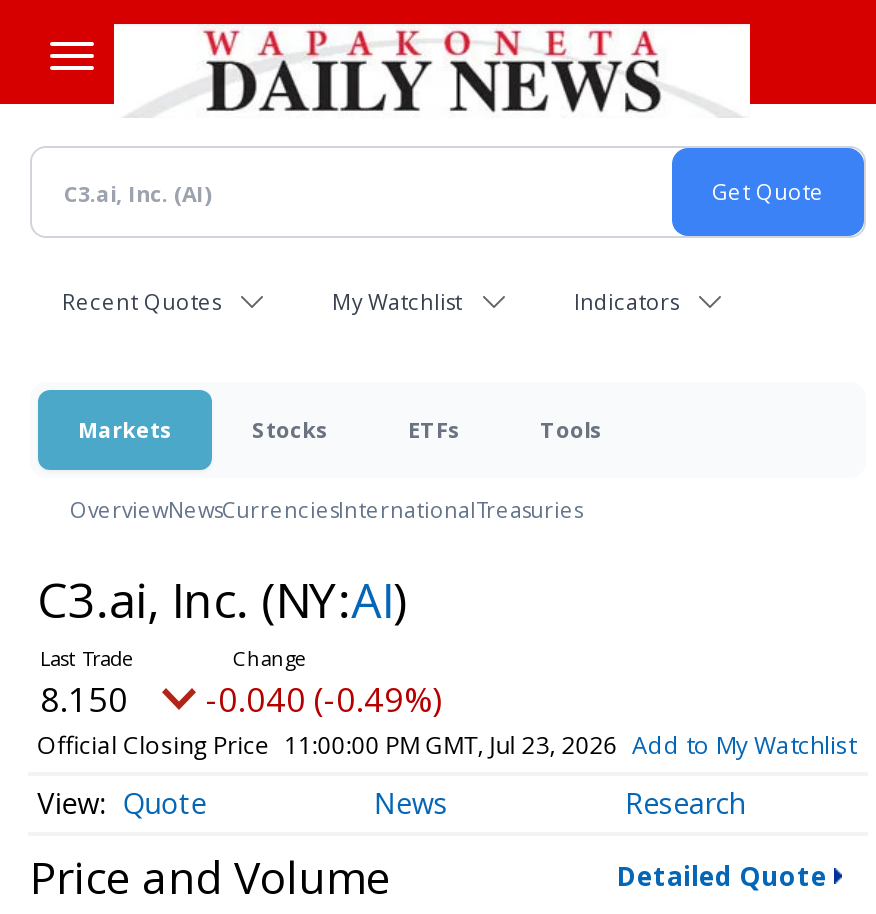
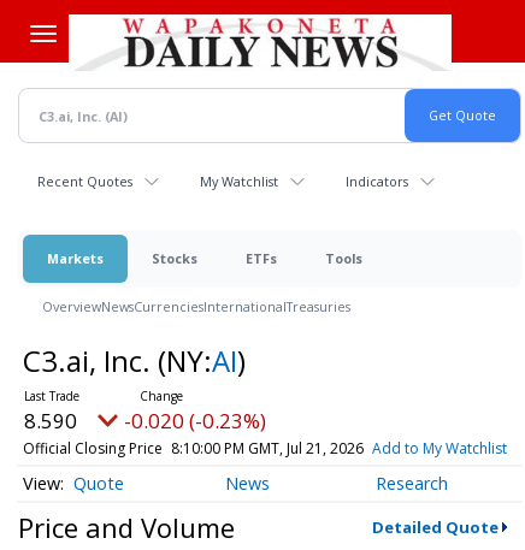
- 8.150
+ 8.590

- -0.040 (-0.49%)
+ -0.020 (-0.23%)

- Official Closing Price 11:00:00 PM GMT, Jul 23, 2026 Add to My Watchlist
+ Official Closing Price 8:10:00 PM GMT, Jul 21, 2026 Add to My Watchlist
